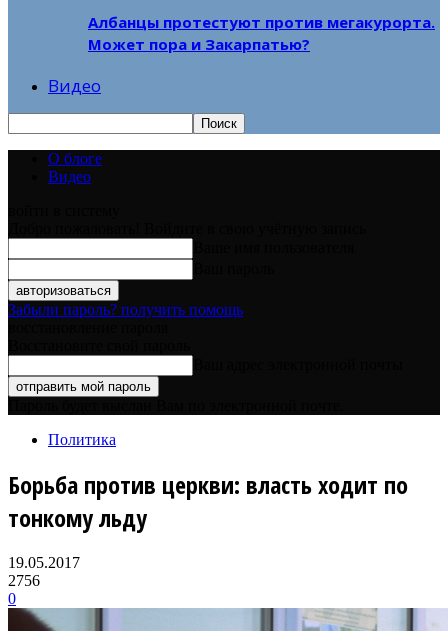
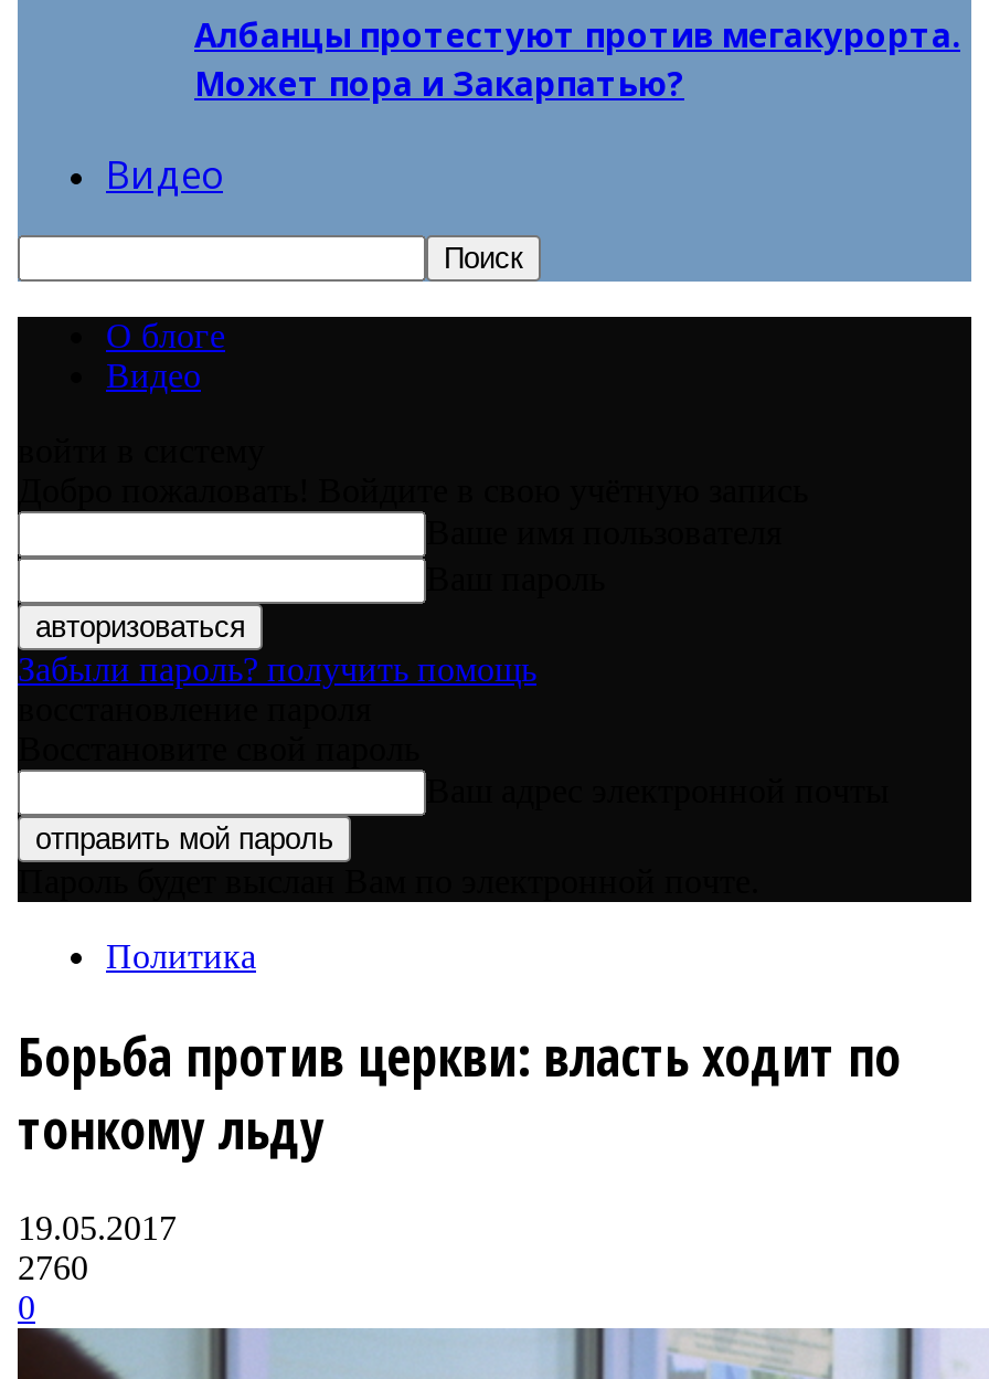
- 2756
+ 2760
